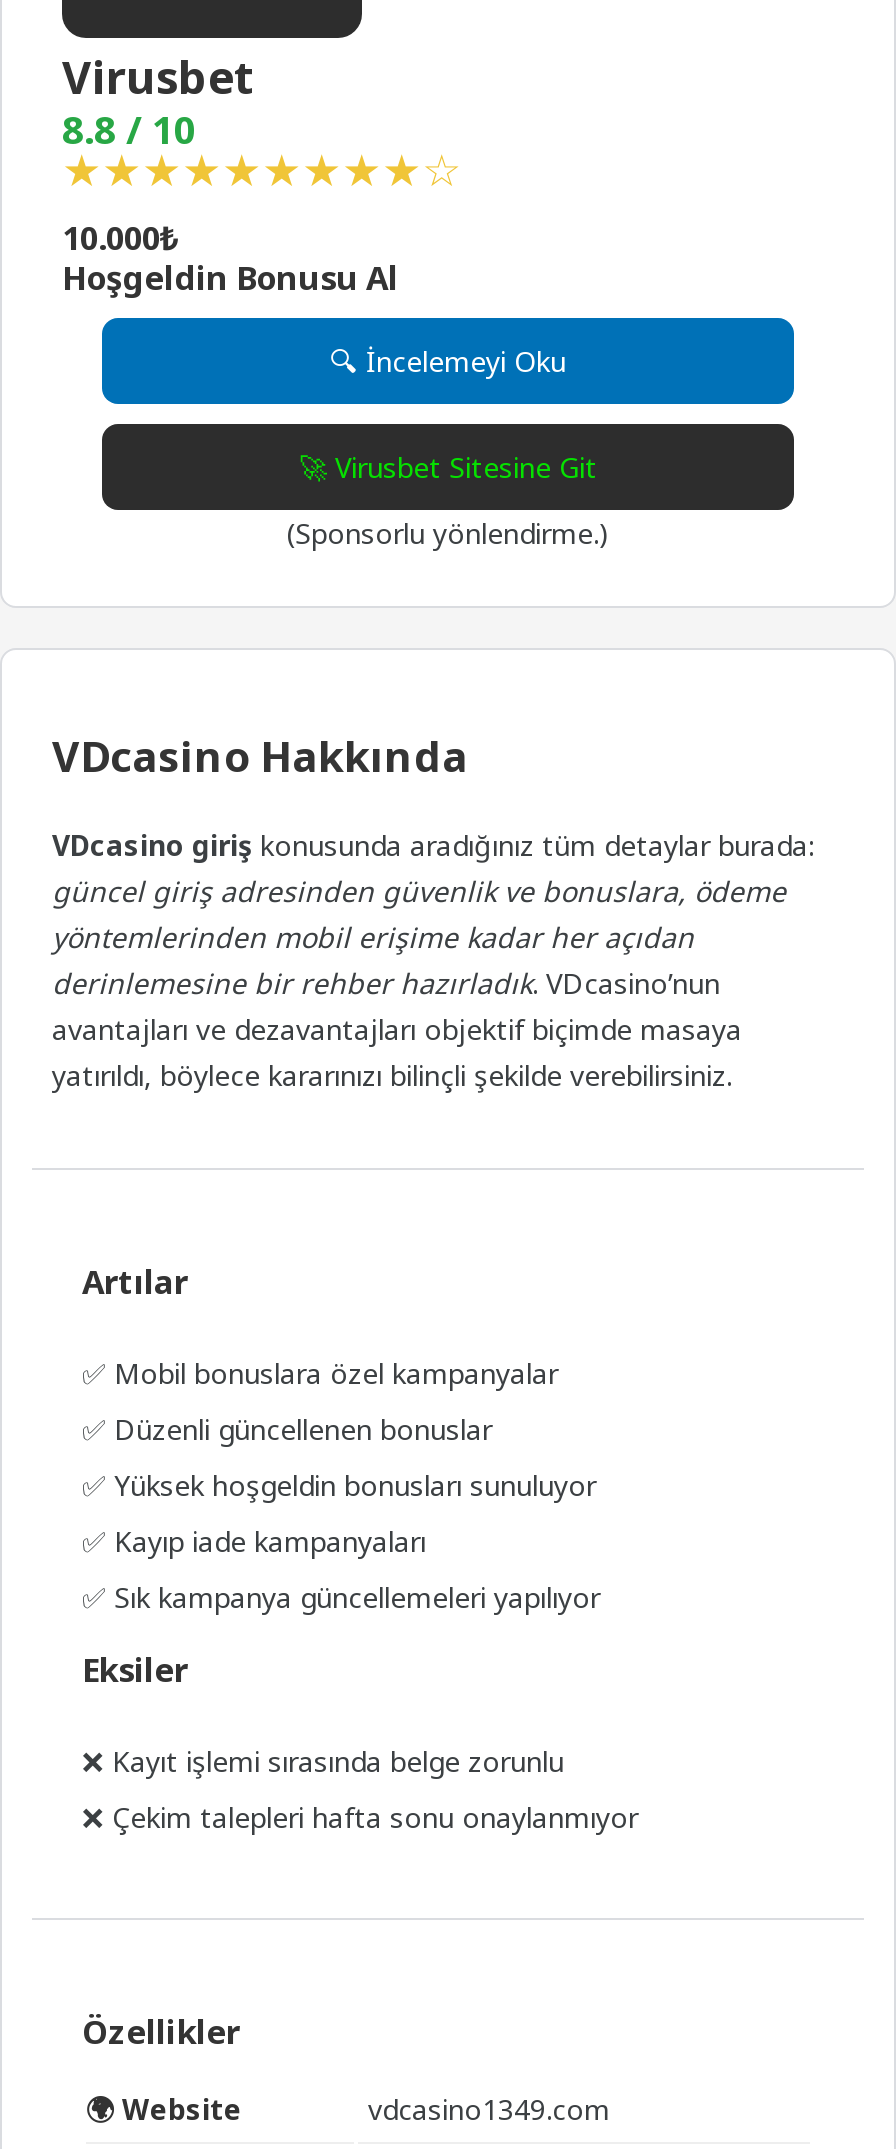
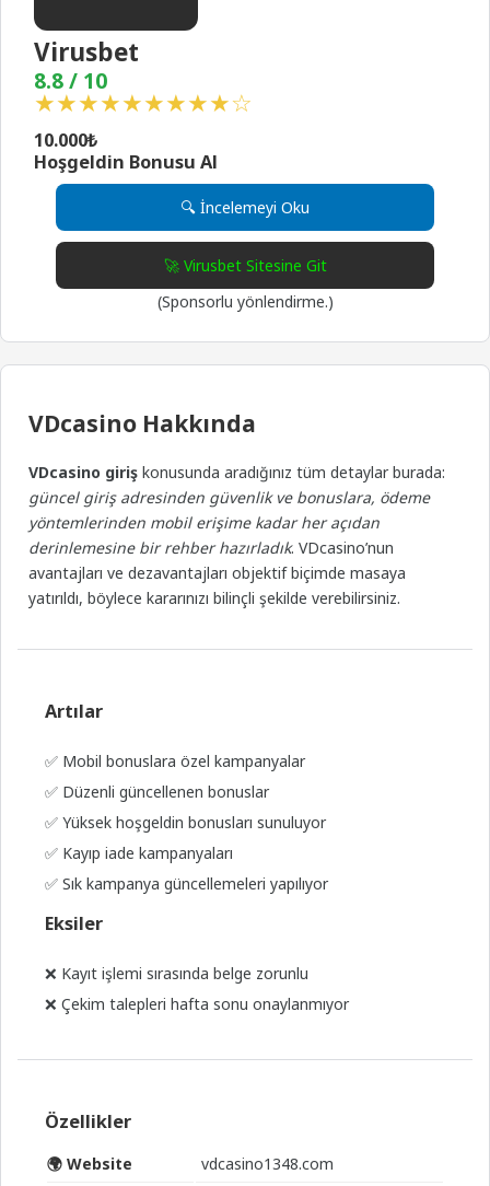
- vdcasino1349.com
+ vdcasino1348.com
